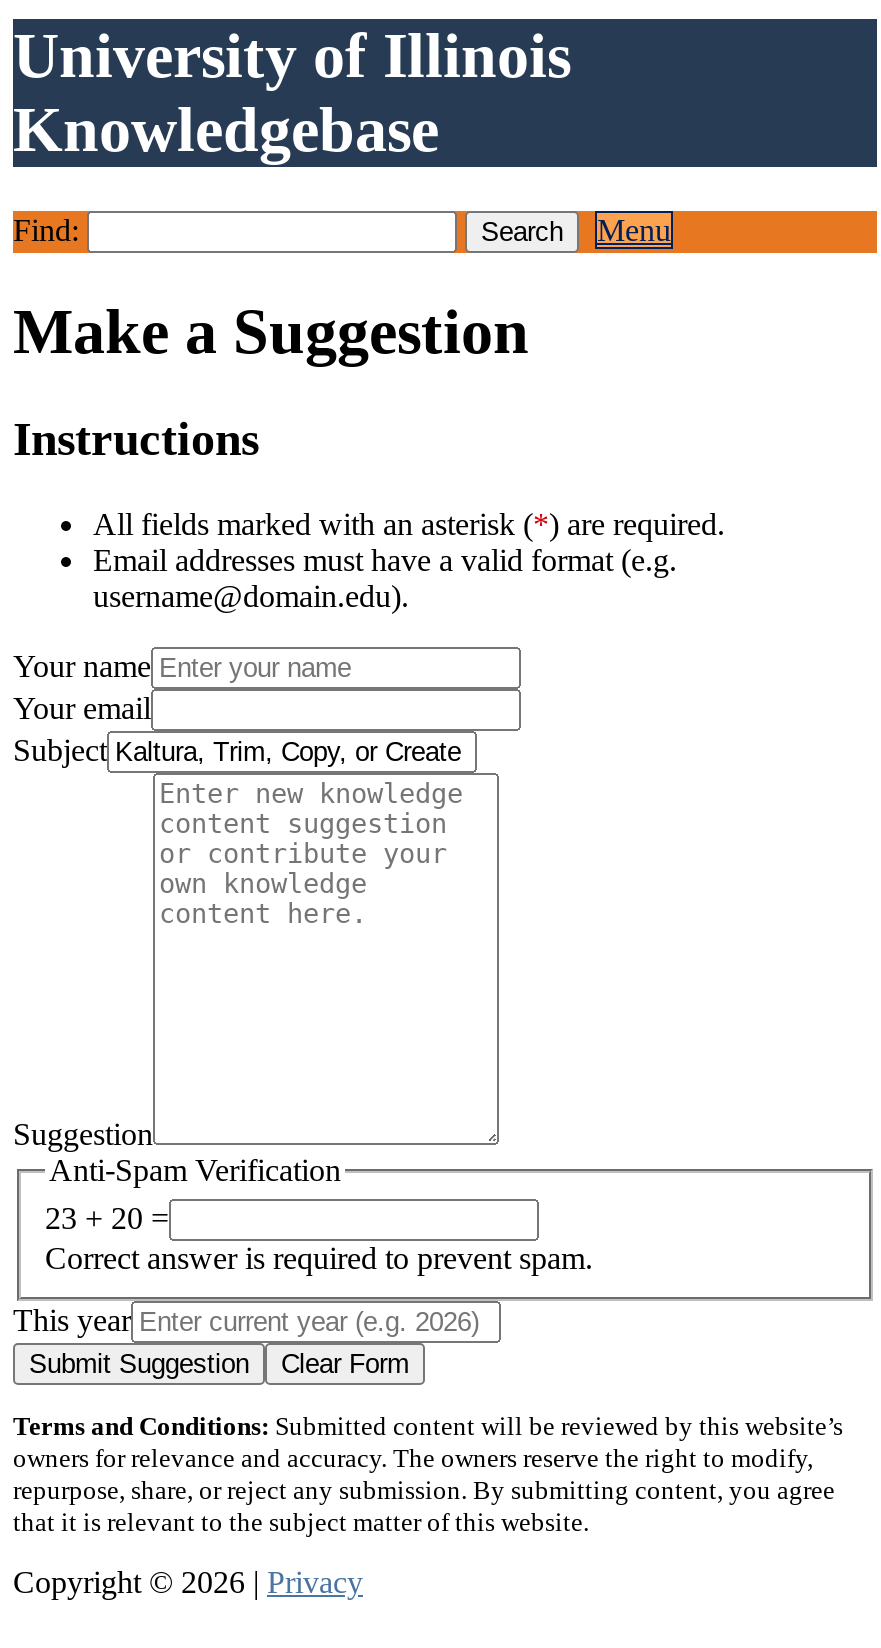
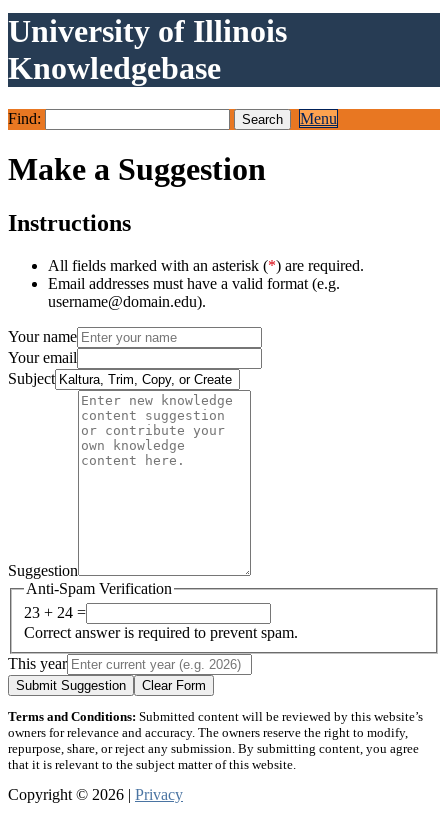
- 23 + 20 =
+ 23 + 24 =
